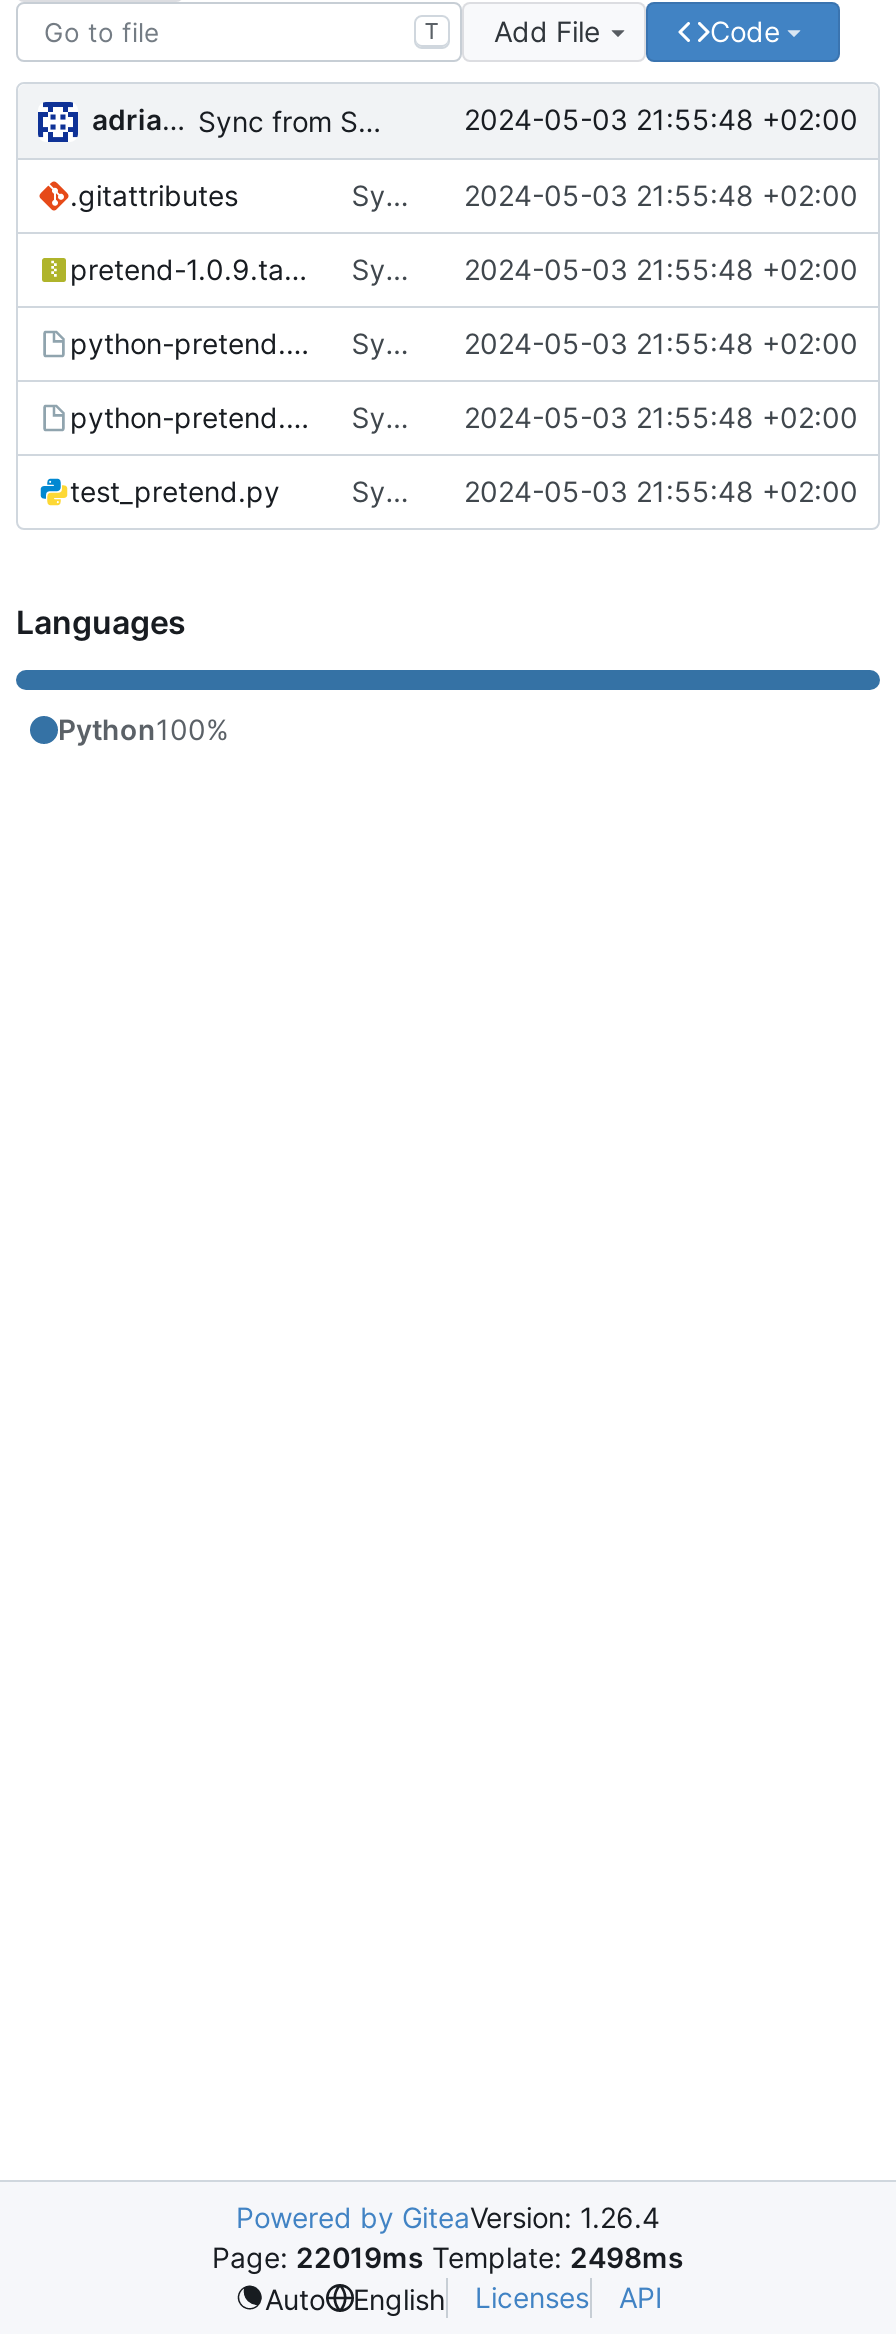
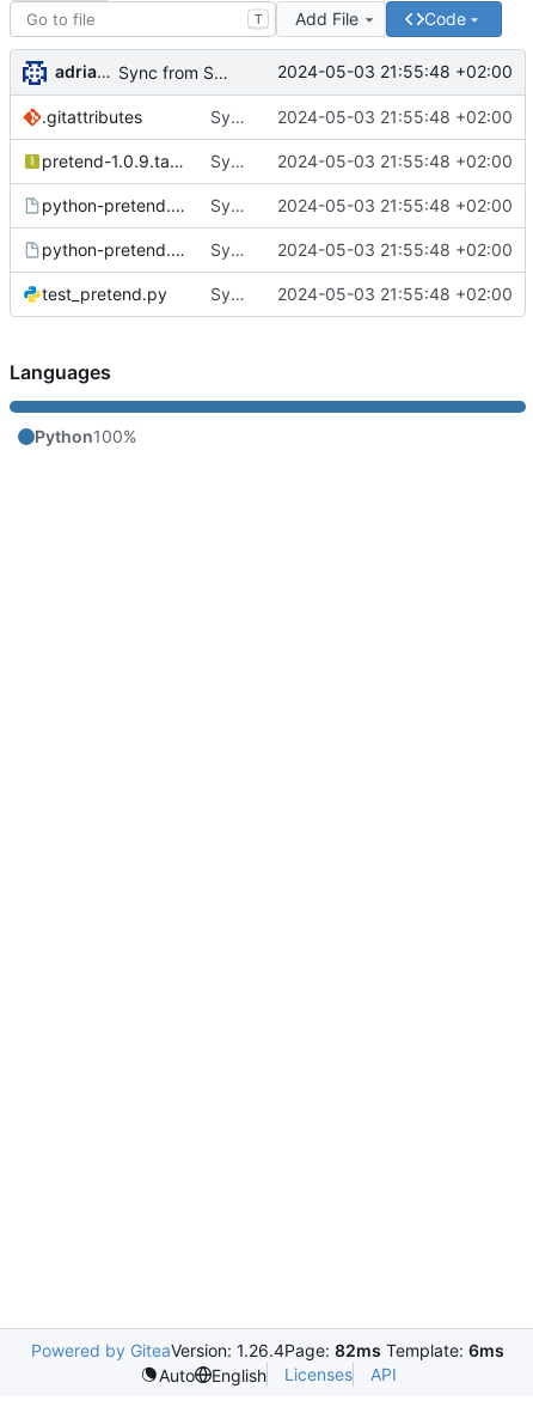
- Powered by GiteaVersion: 1.26.4
- Page: 22019ms Template: 2498ms
+ Powered by GiteaVersion: 1.26.4Page: 82ms Template: 6ms
